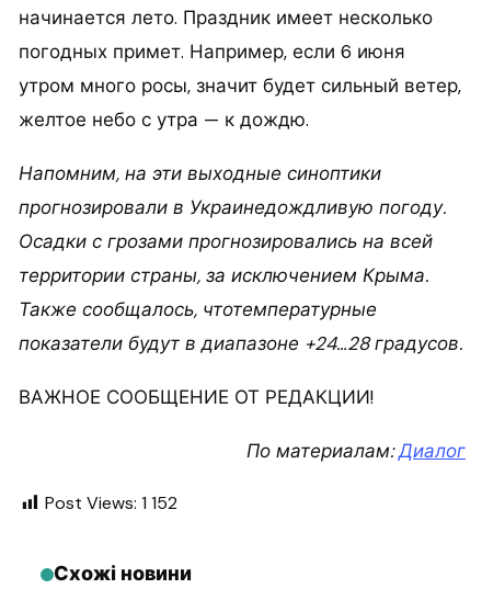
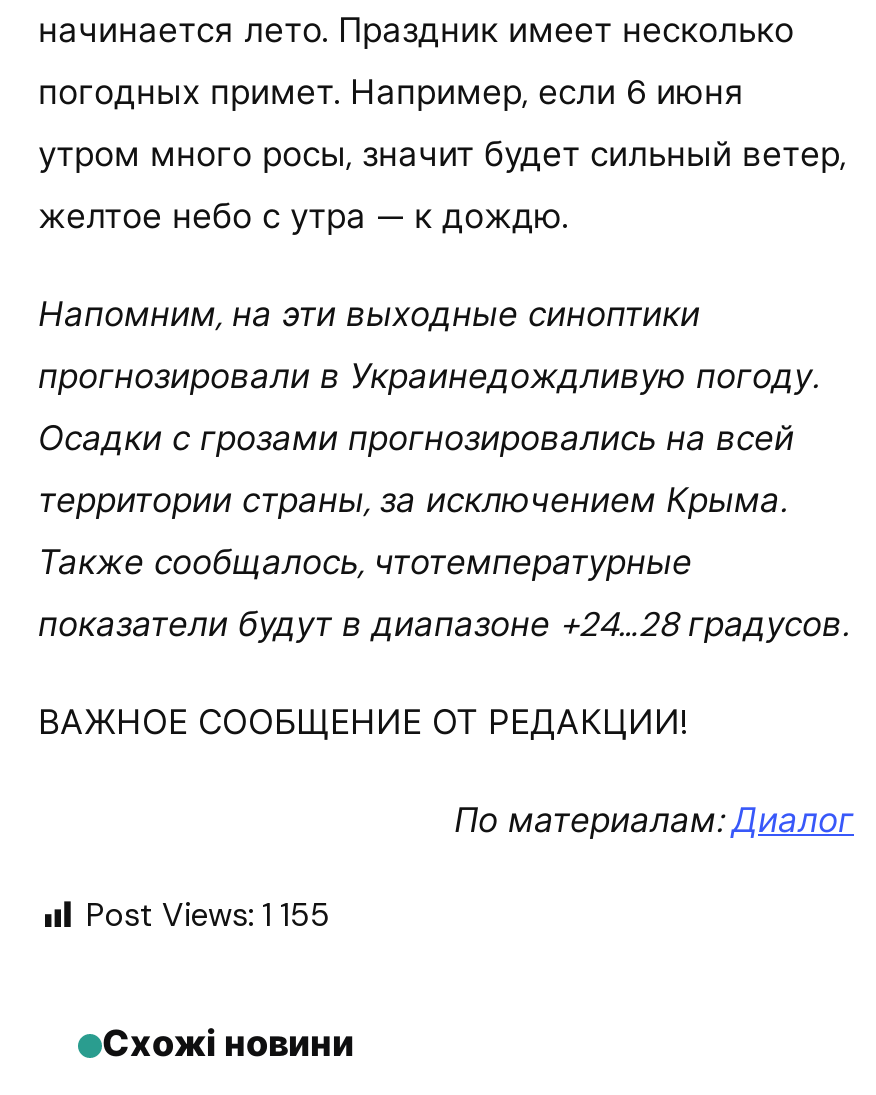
- Post Views: 1 152
+ Post Views: 1 155
